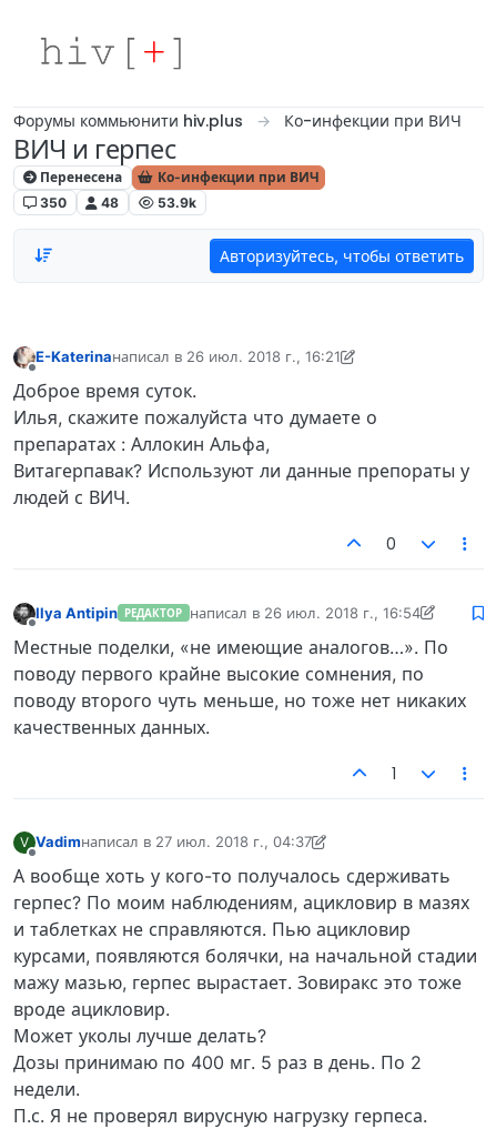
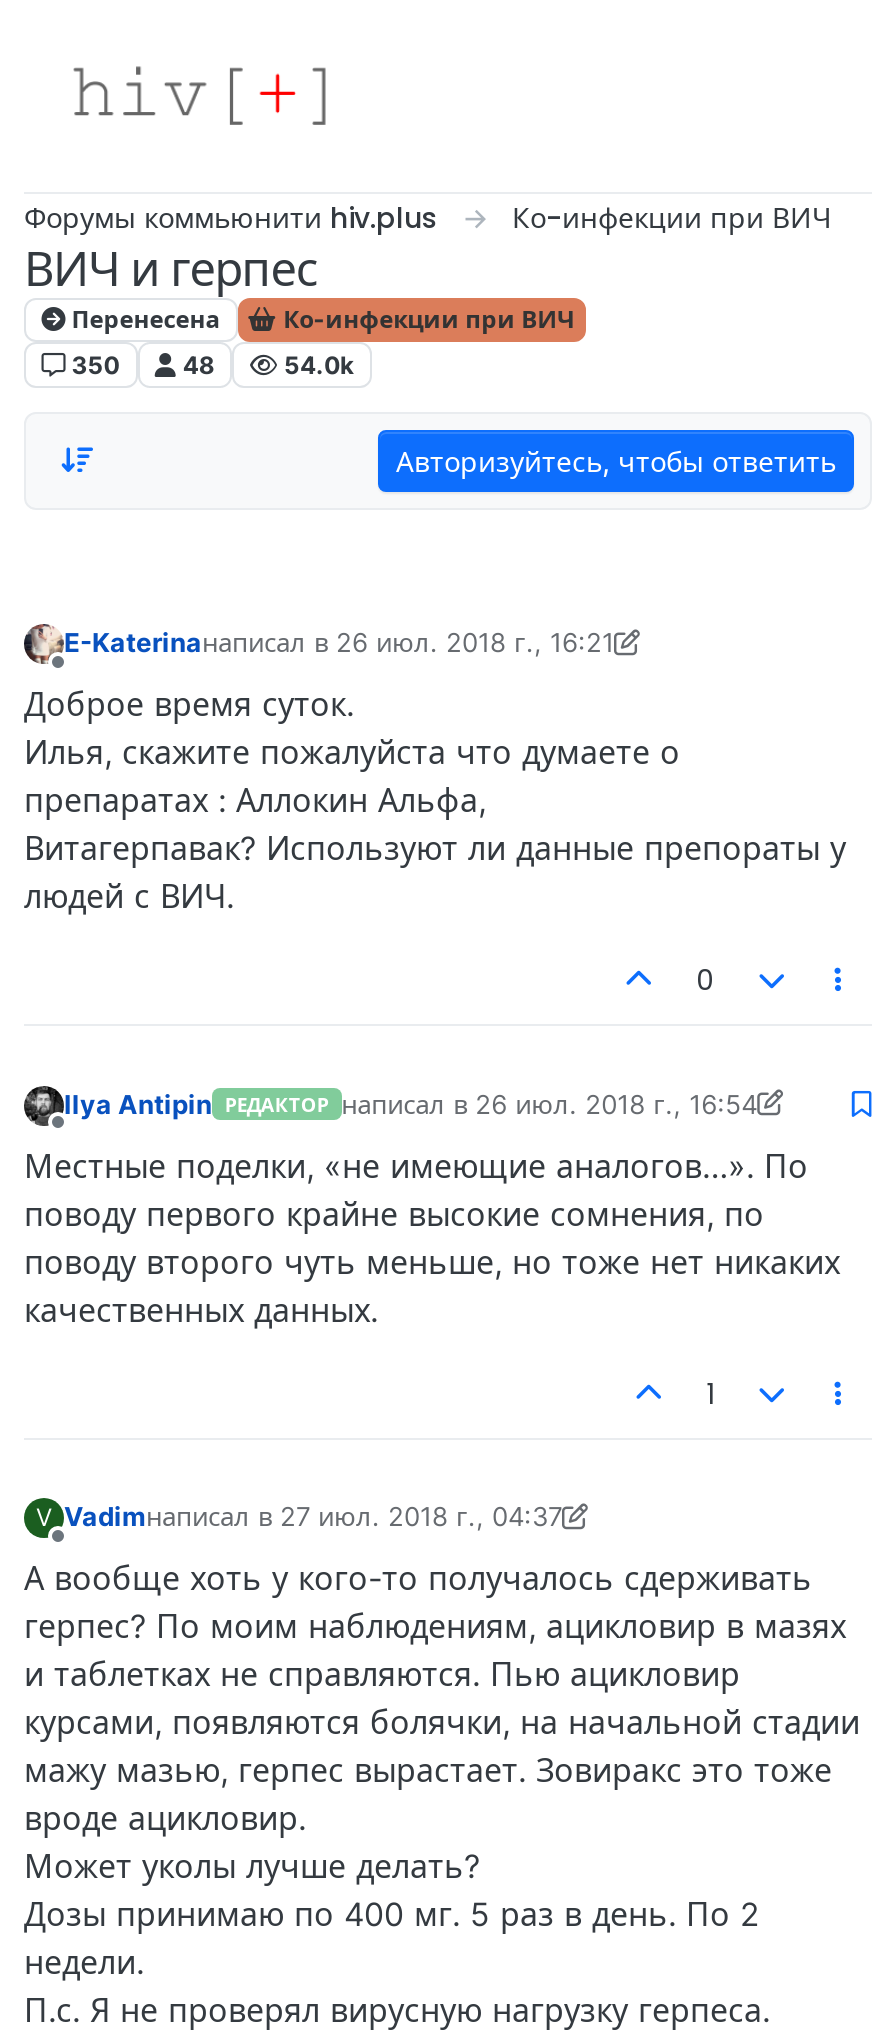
- 53.9k
+ 54.0k
